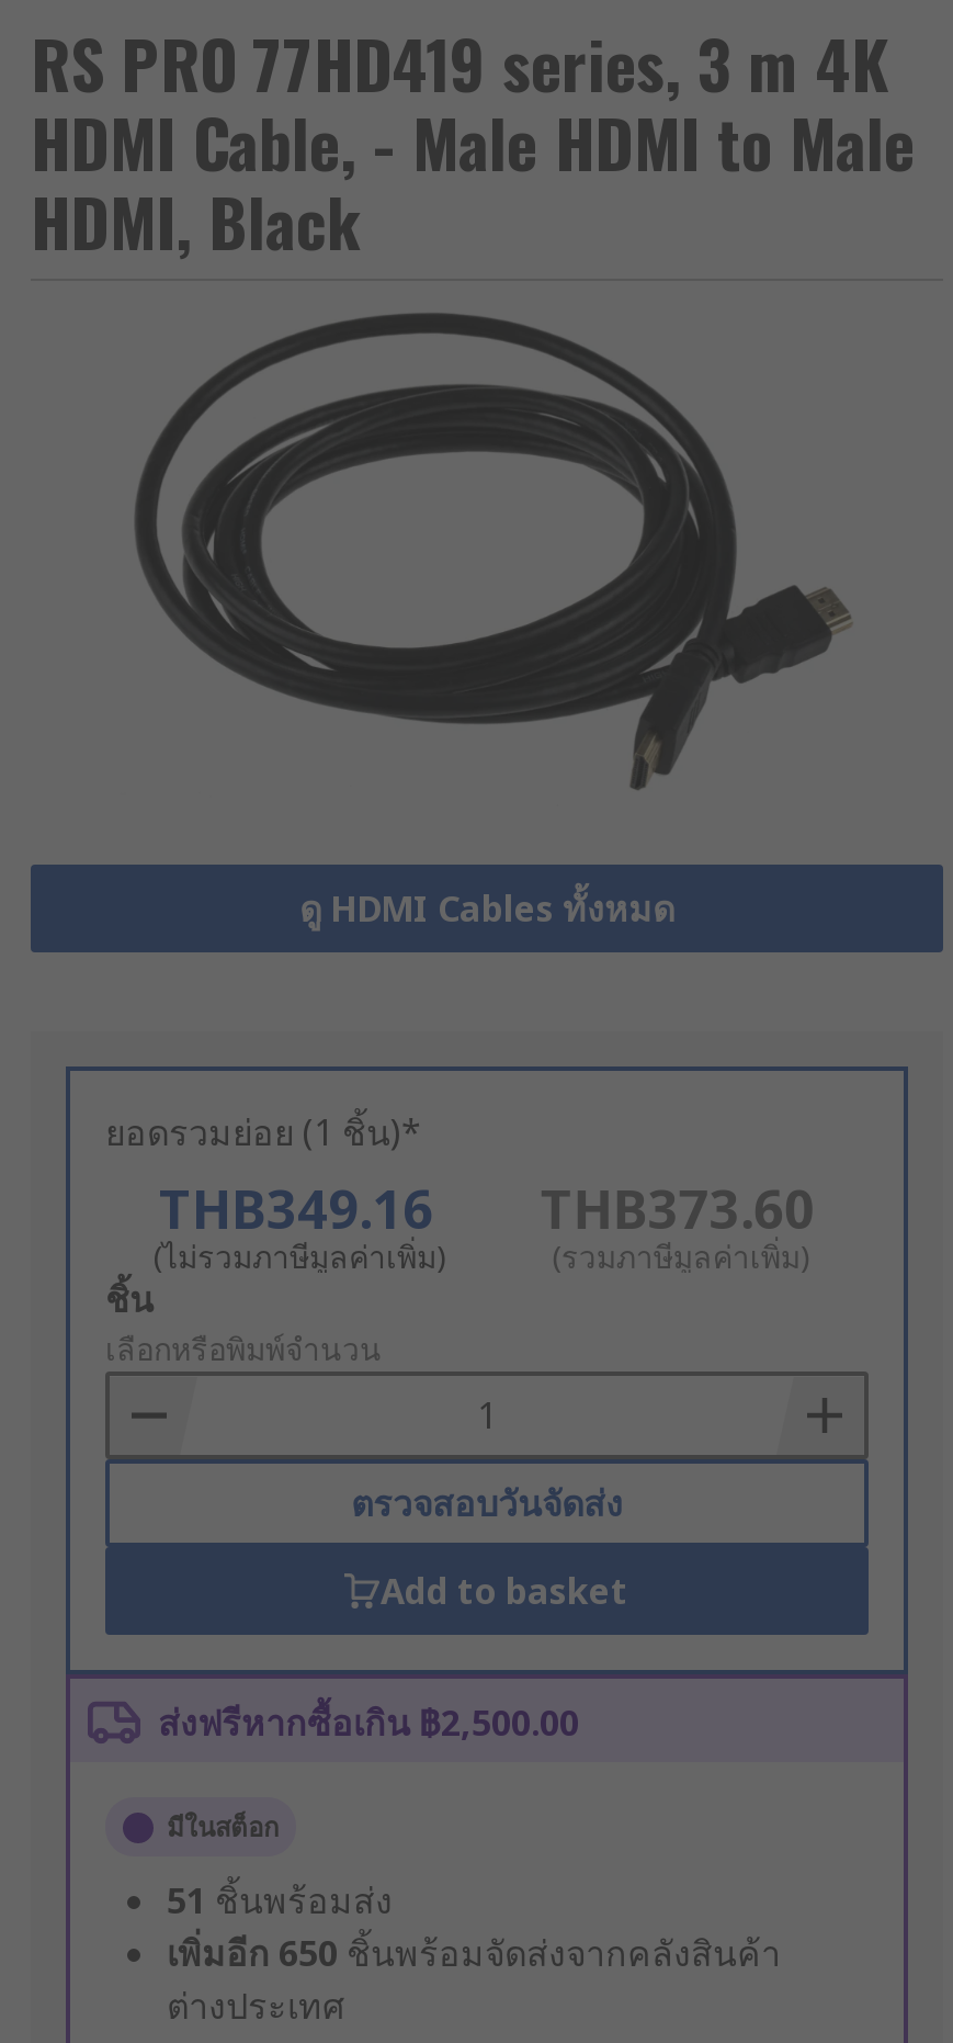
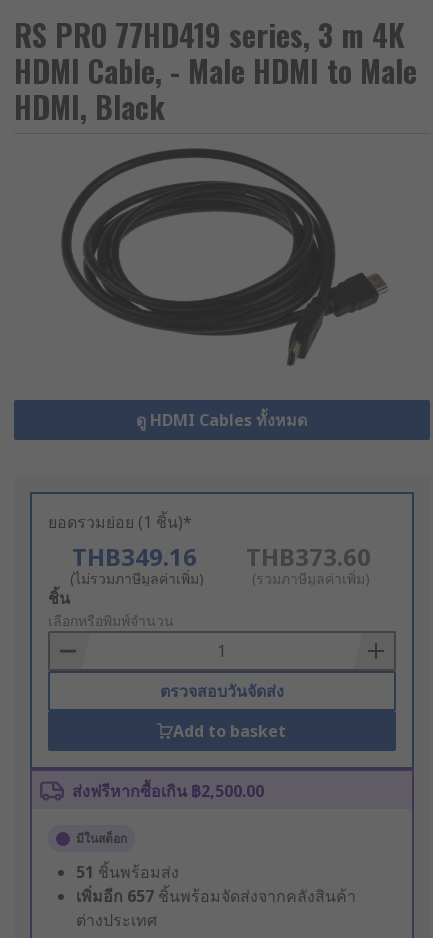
- เพิ่มอีก 650ชิ้นพร้อมจัดส่งจากคลังสินค้า
+ เพิ่มอีก 657ชิ้นพร้อมจัดส่งจากคลังสินค้า
